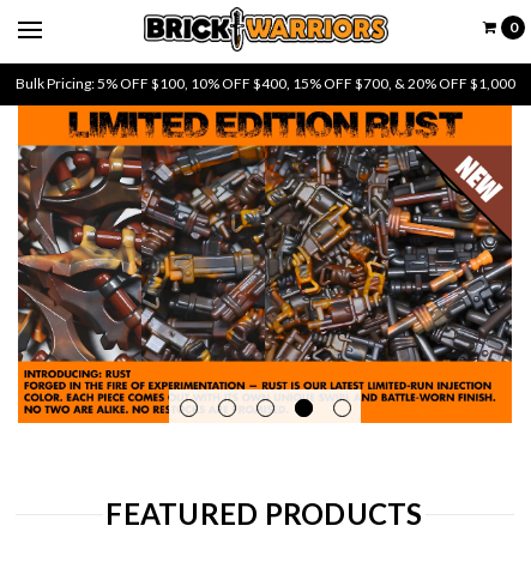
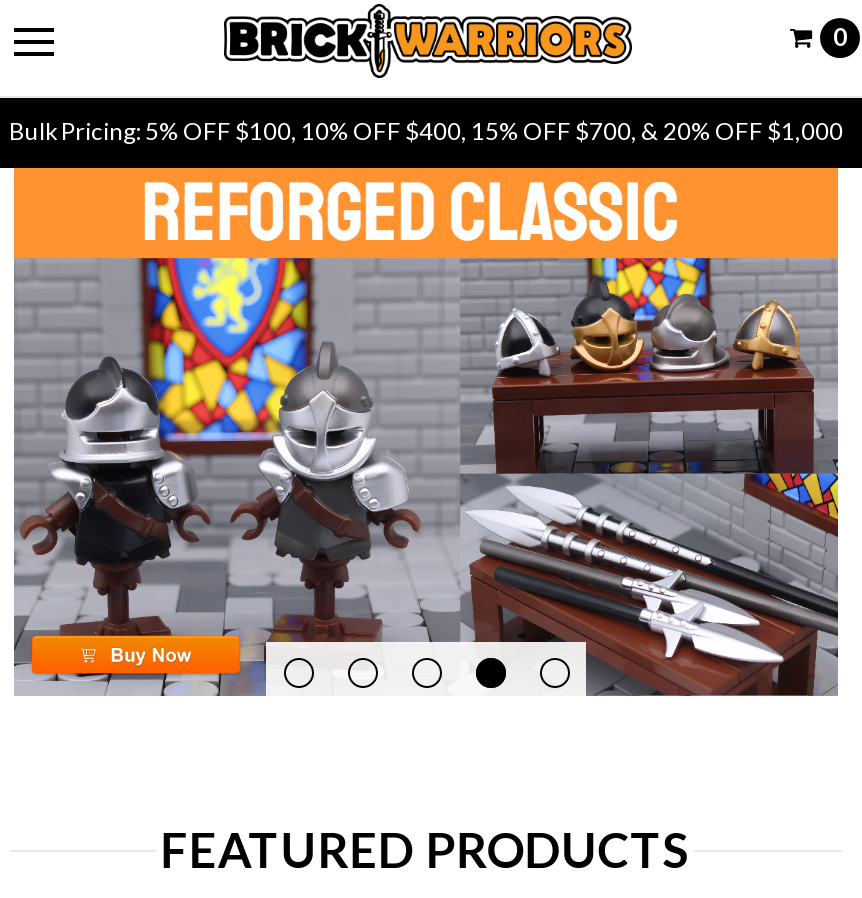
- [image]
+ [image]
